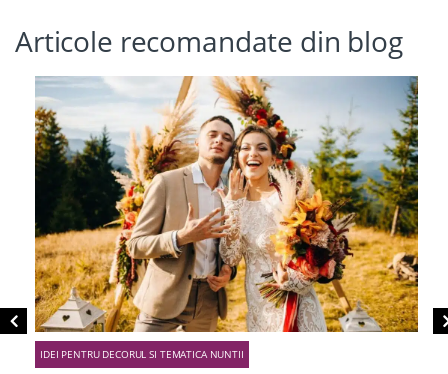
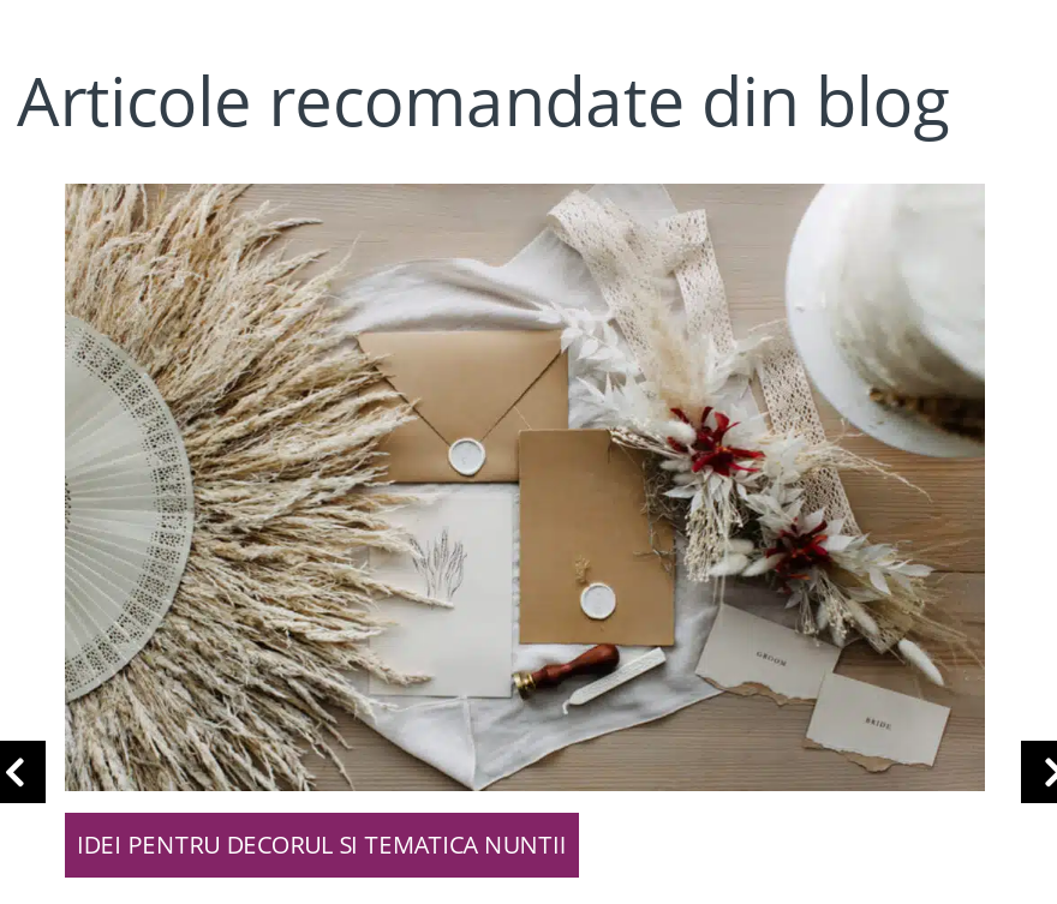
- [image]
+ [image]
